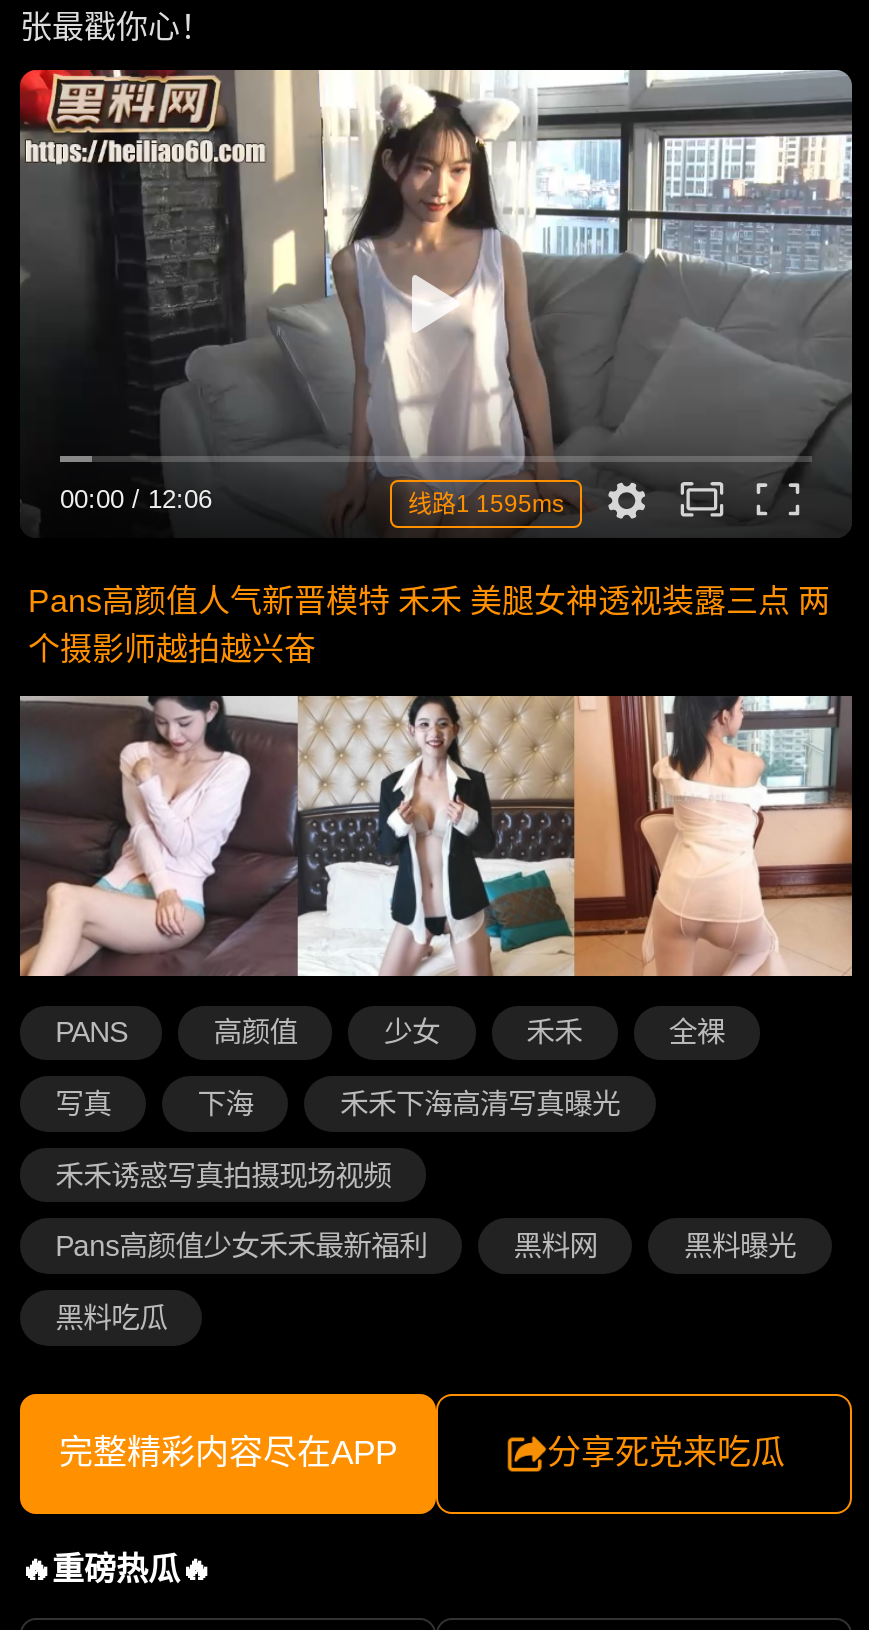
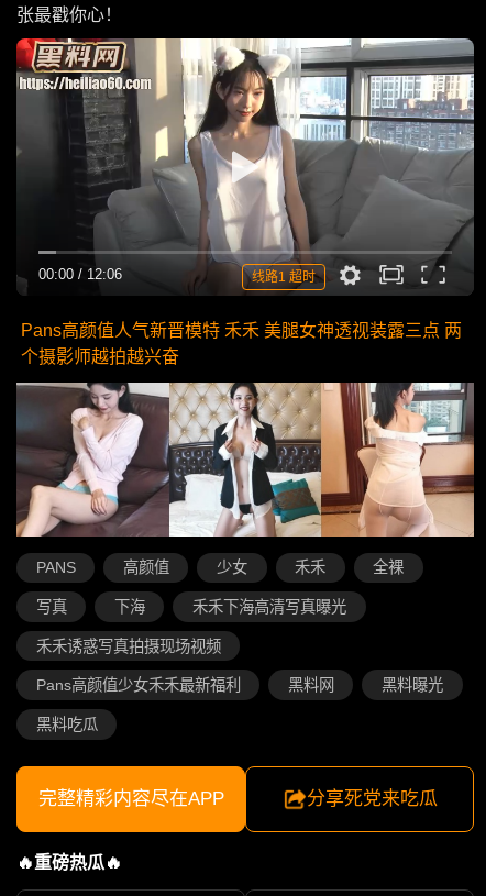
- 线路1 1595ms
+ 线路1 超时
